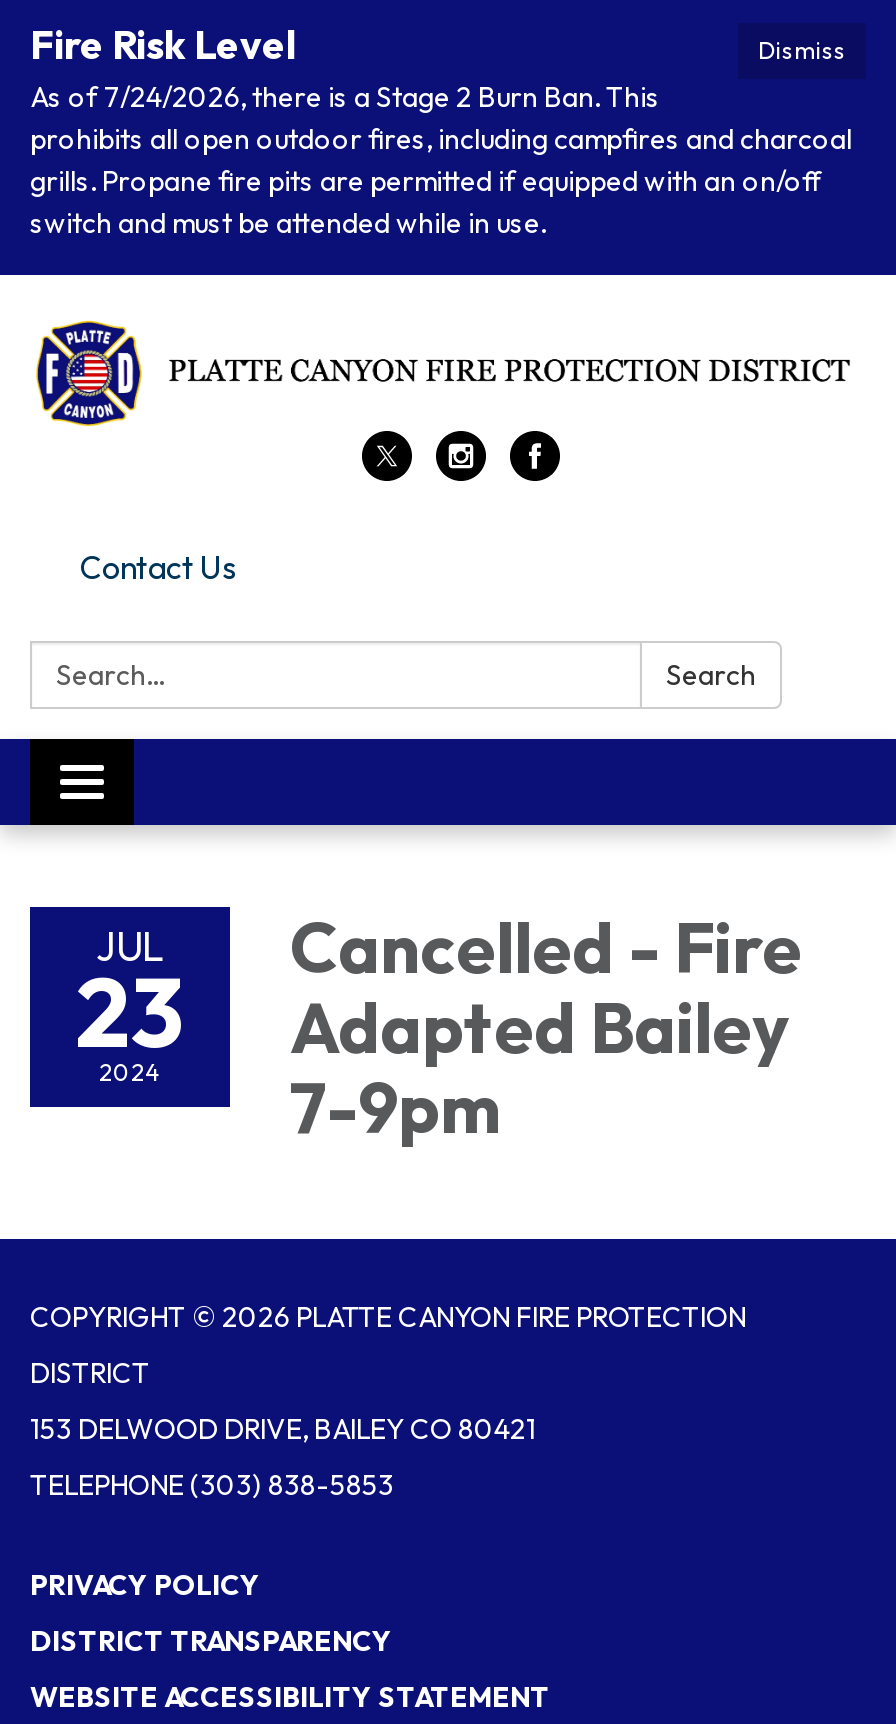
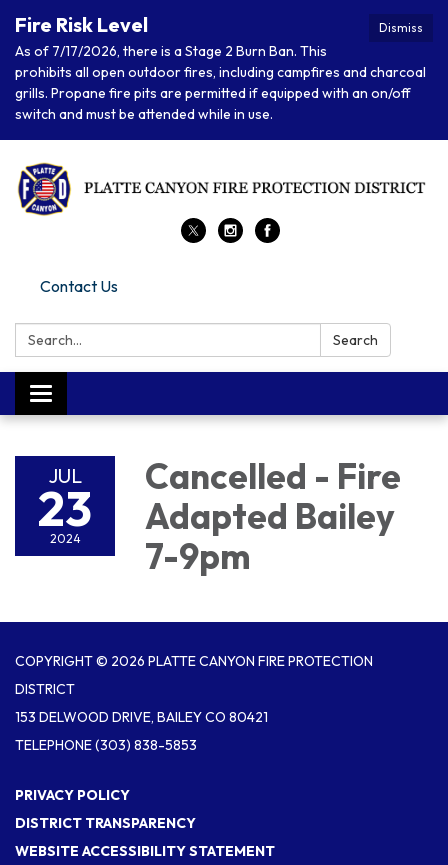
- As of 7/24/2026, there is a Stage 2 Burn Ban. This
+ As of 7/17/2026, there is a Stage 2 Burn Ban. This
